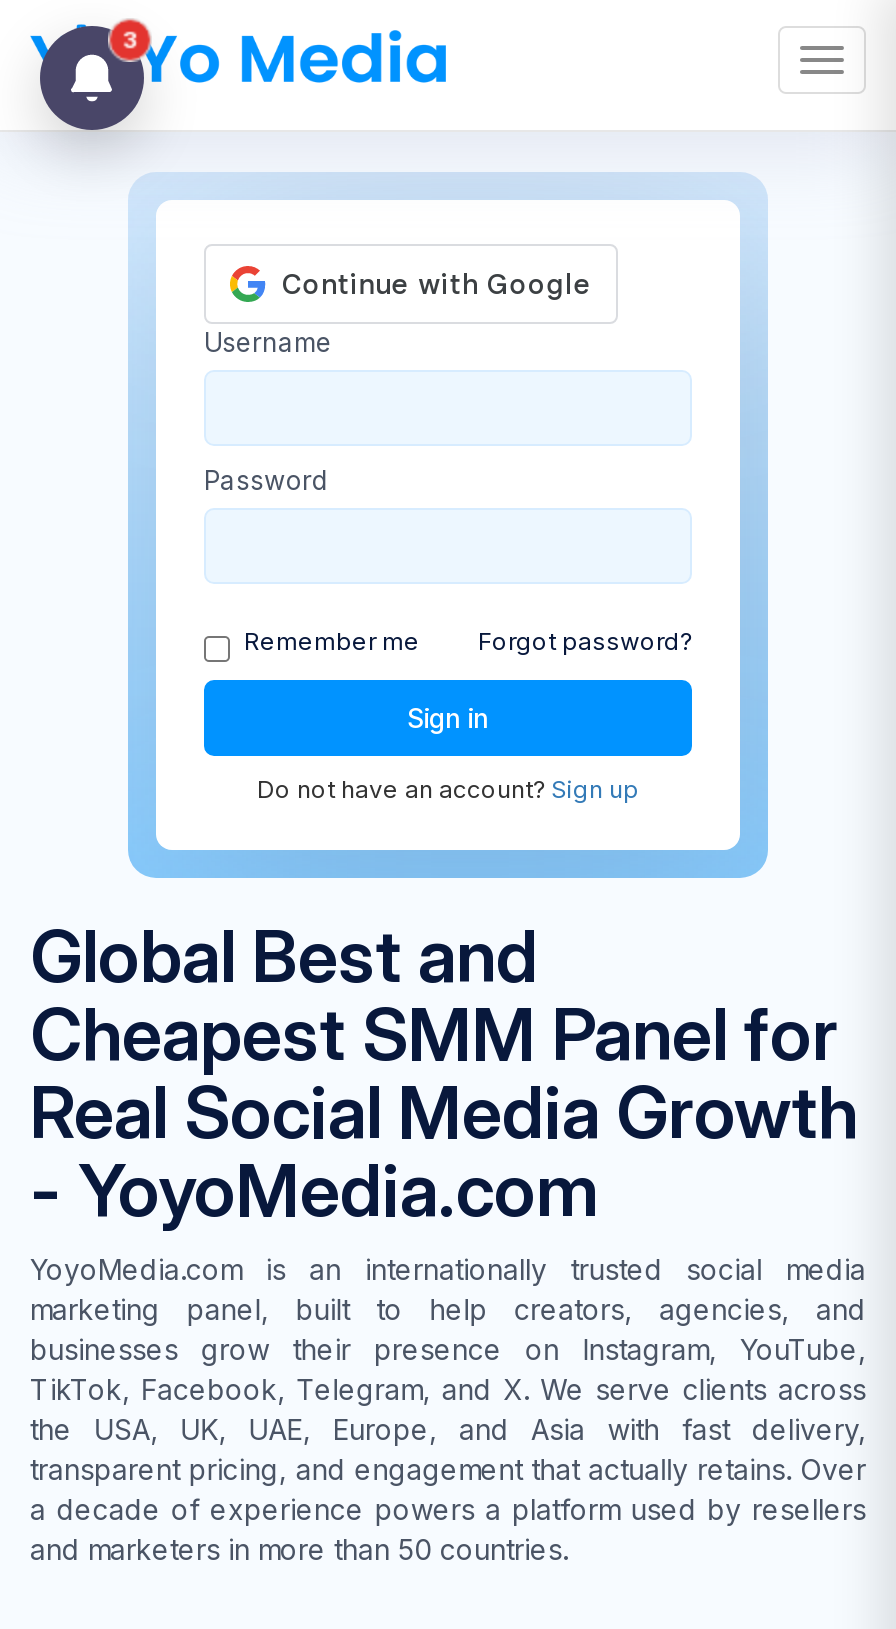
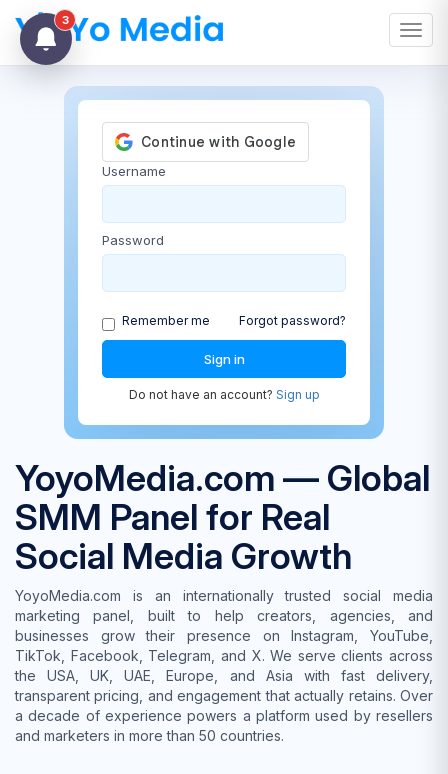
- Global Best and
- Cheapest SMM Panel for
- Real Social Media Growth
- - YoyoMedia.com
+ YoyoMedia.com — Global
+ SMM Panel for Real
+ Social Media Growth
